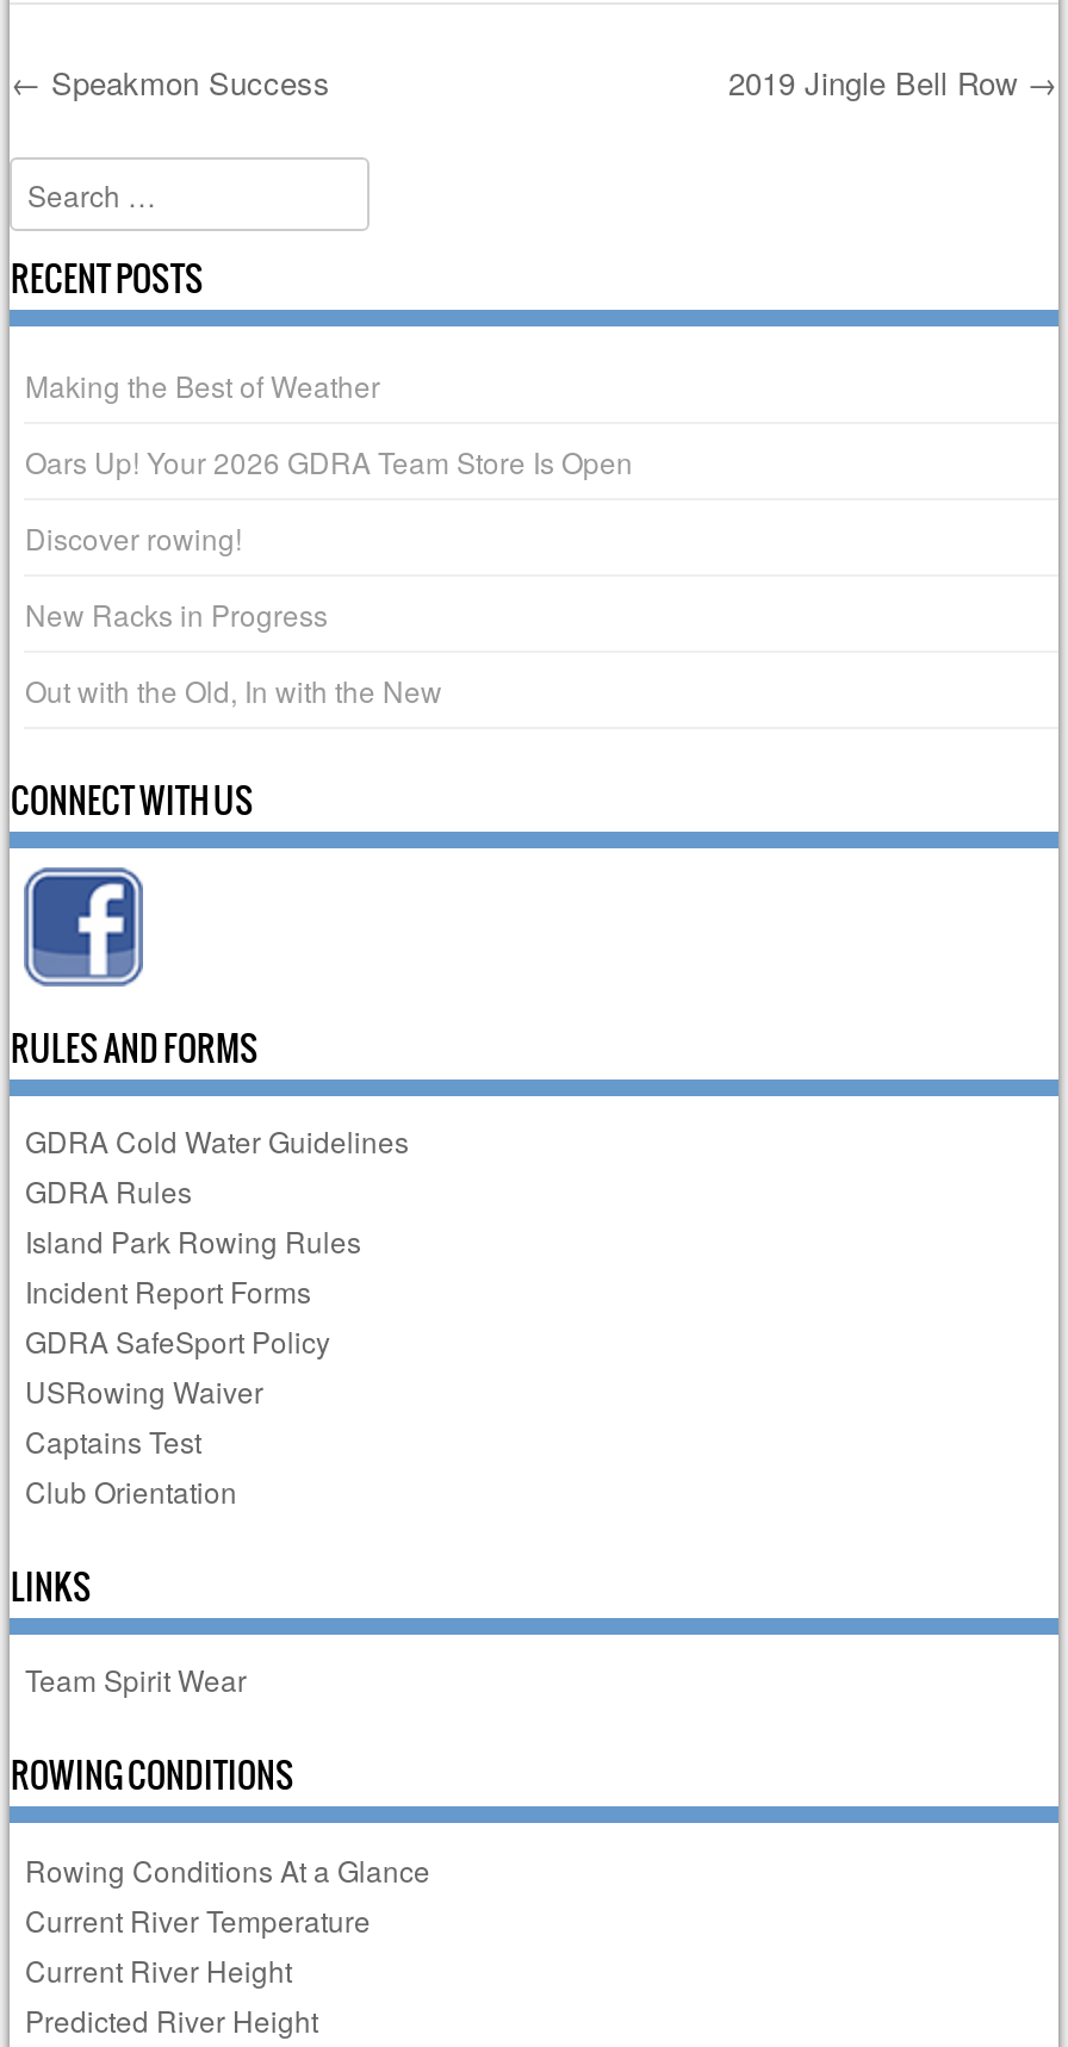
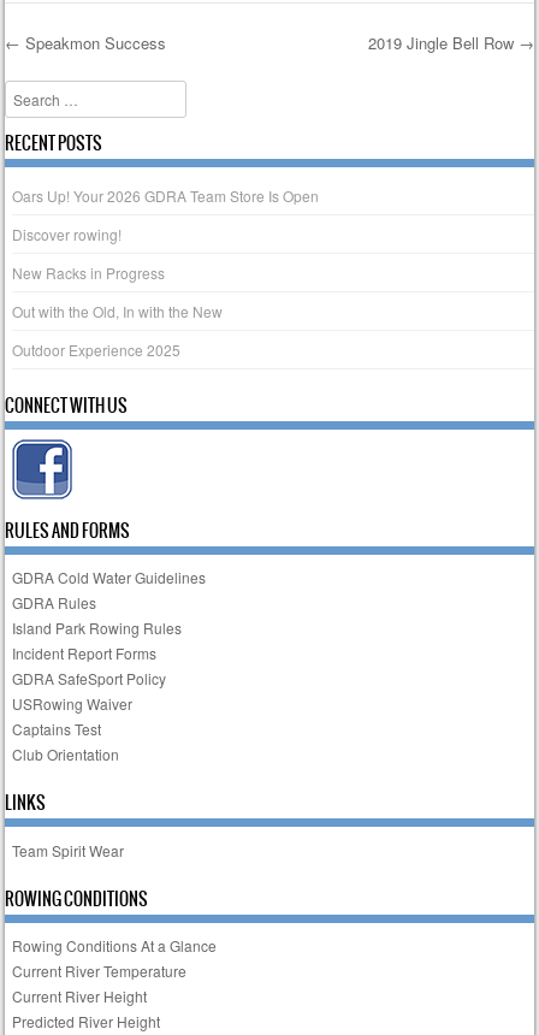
- Making the Best of Weather

moved up: Oars Up! Your 2026 GDRA Team Store Is Open | Discover rowing! | New Racks in Progress | Out with the Old, In with the New

+ Outdoor Experience 2025
